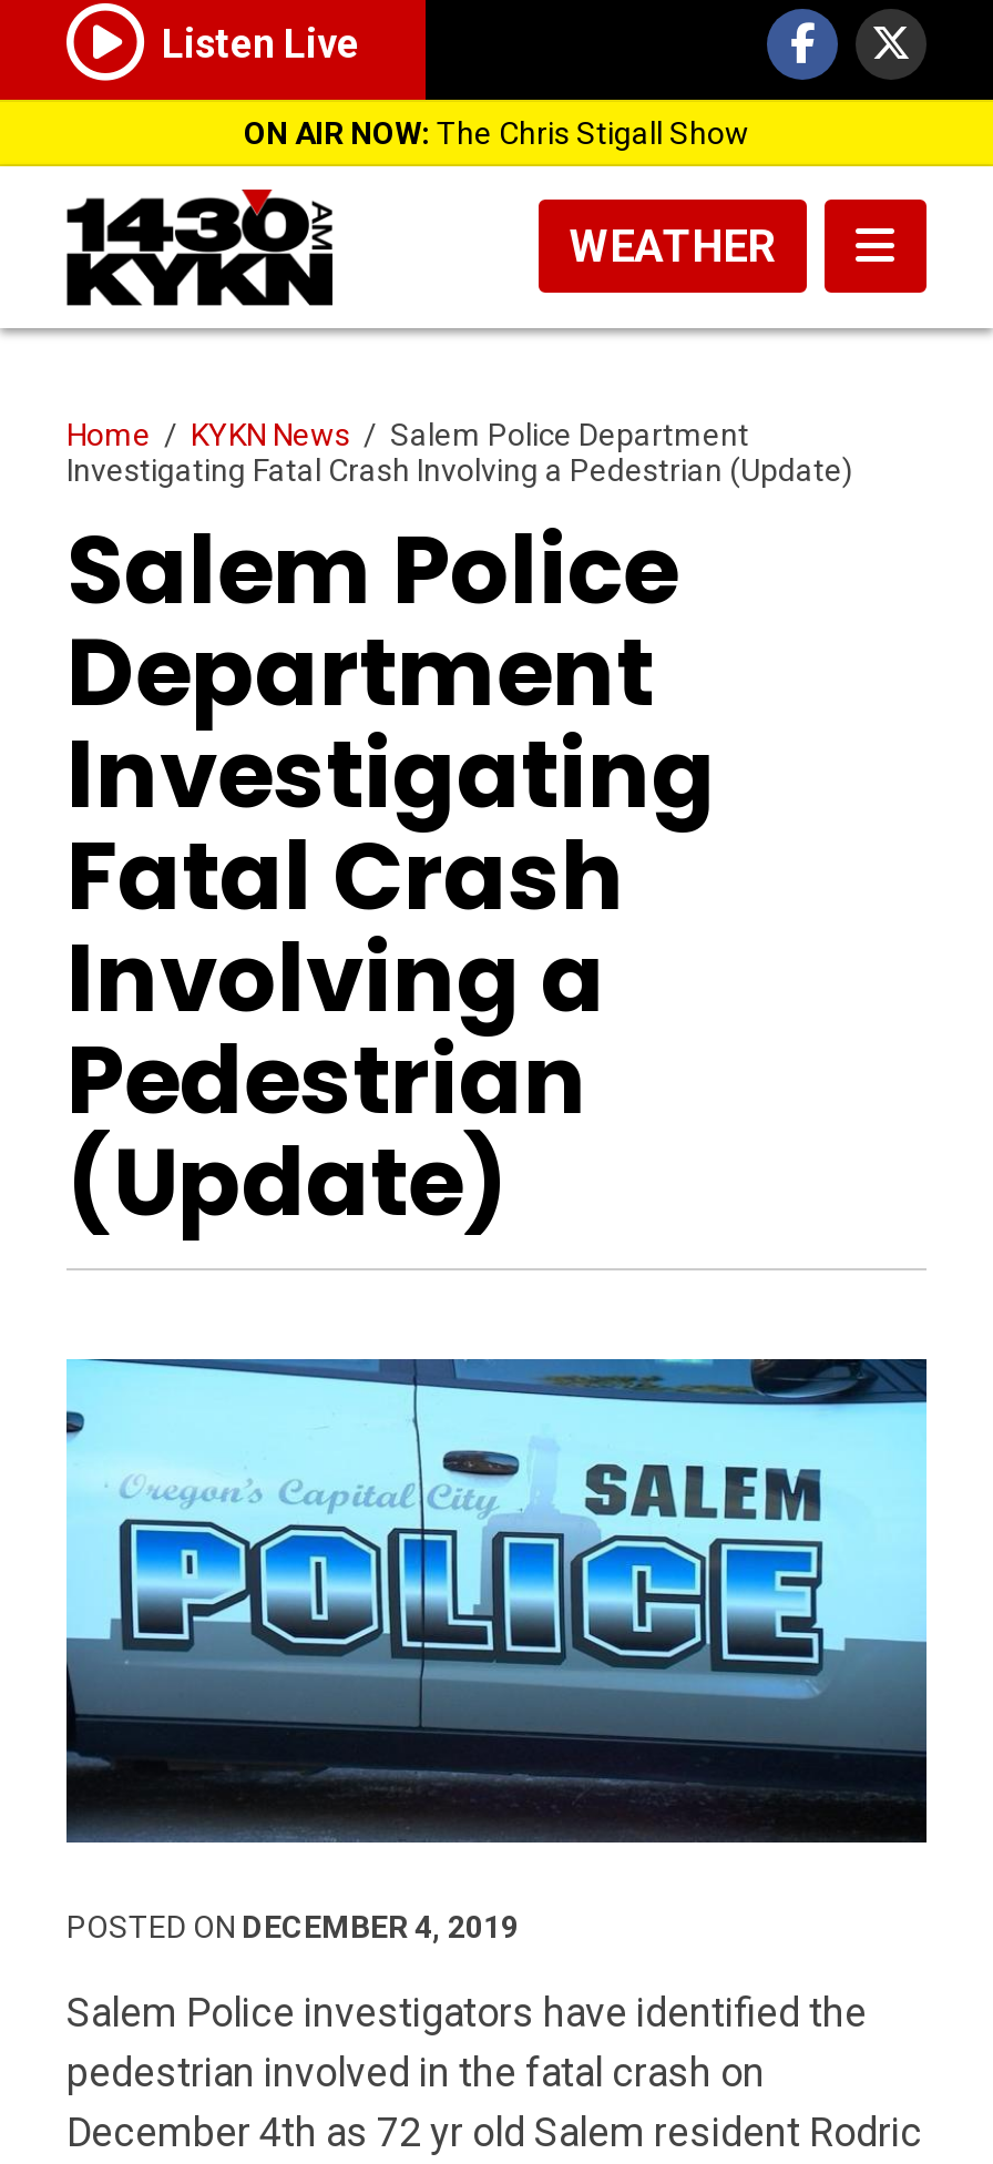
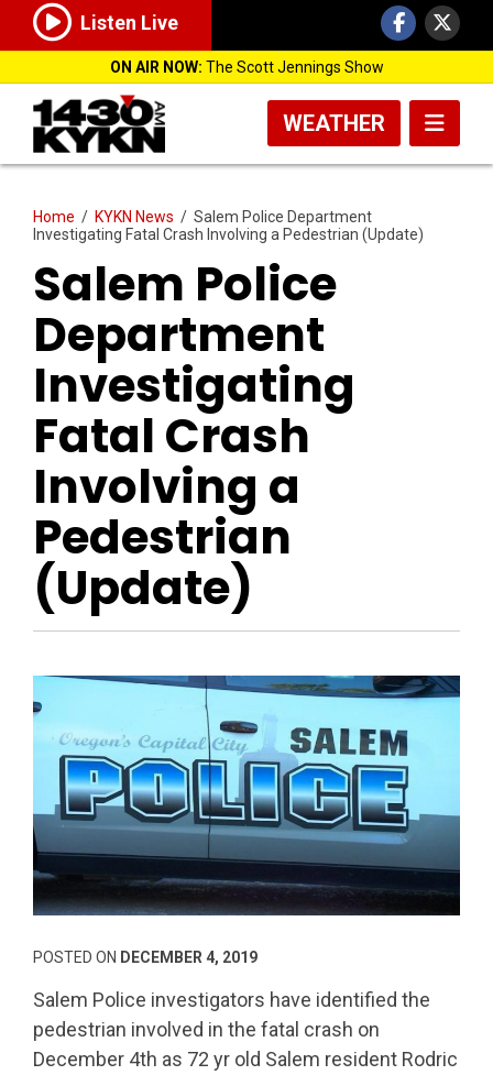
- ON AIR NOW: The Chris Stigall Show
+ ON AIR NOW: The Scott Jennings Show
